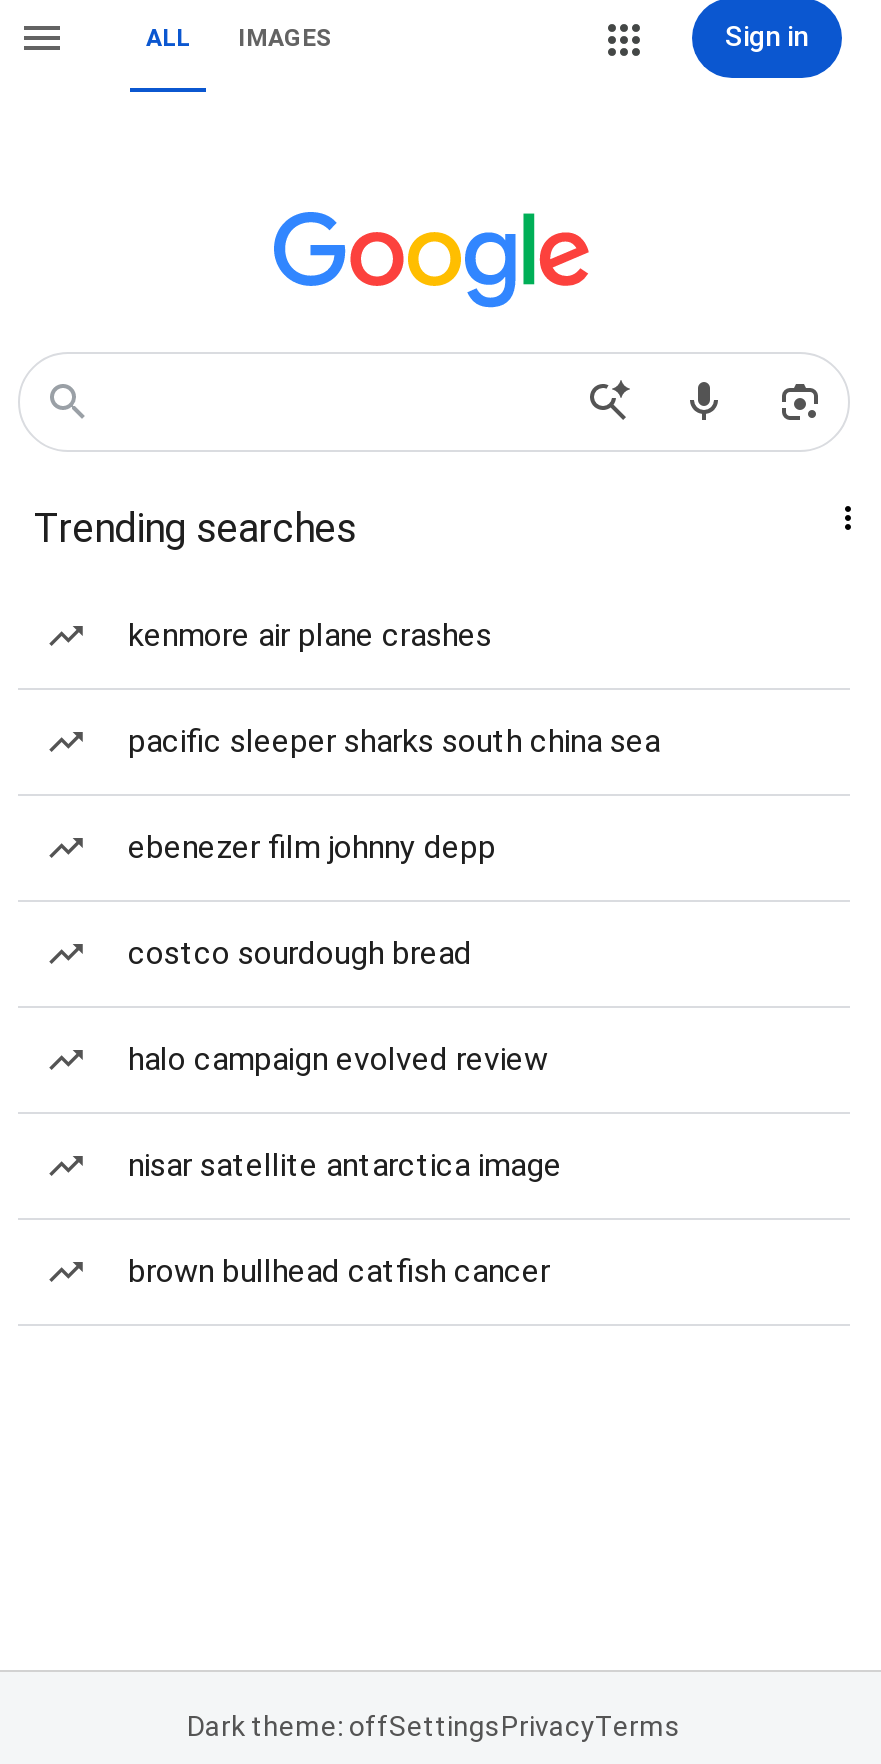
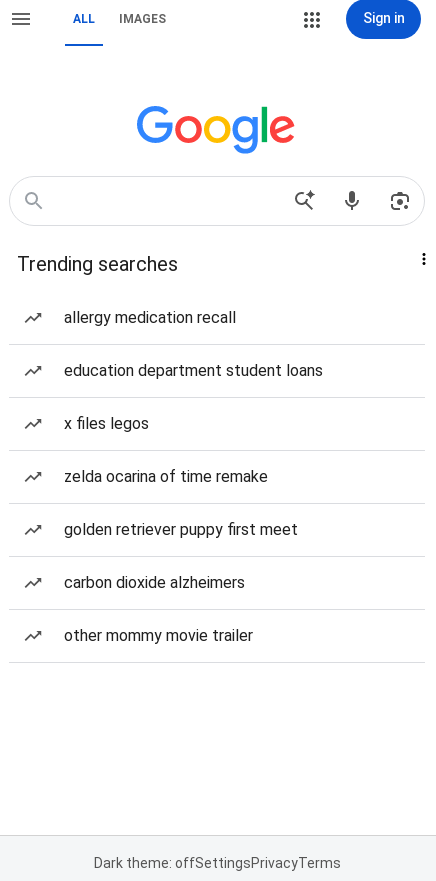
- kenmore air plane crashes
+ allergy medication recall

- pacific sleeper sharks south china sea
+ education department student loans

- ebenezer film johnny depp
+ x files legos

- costco sourdough bread
+ zelda ocarina of time remake

- halo campaign evolved review
+ golden retriever puppy first meet

- nisar satellite antarctica image
+ carbon dioxide alzheimers

- brown bullhead catfish cancer
+ other mommy movie trailer
